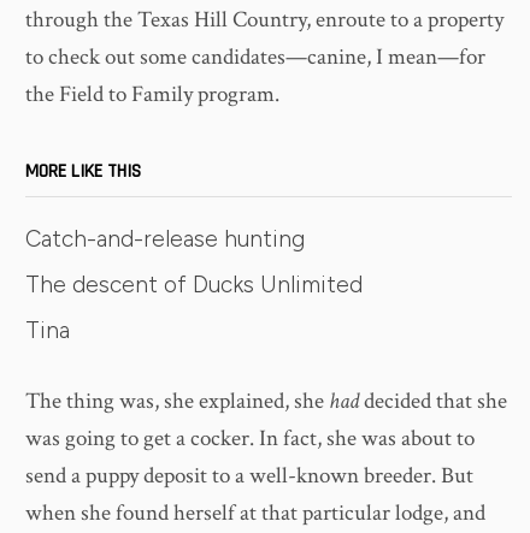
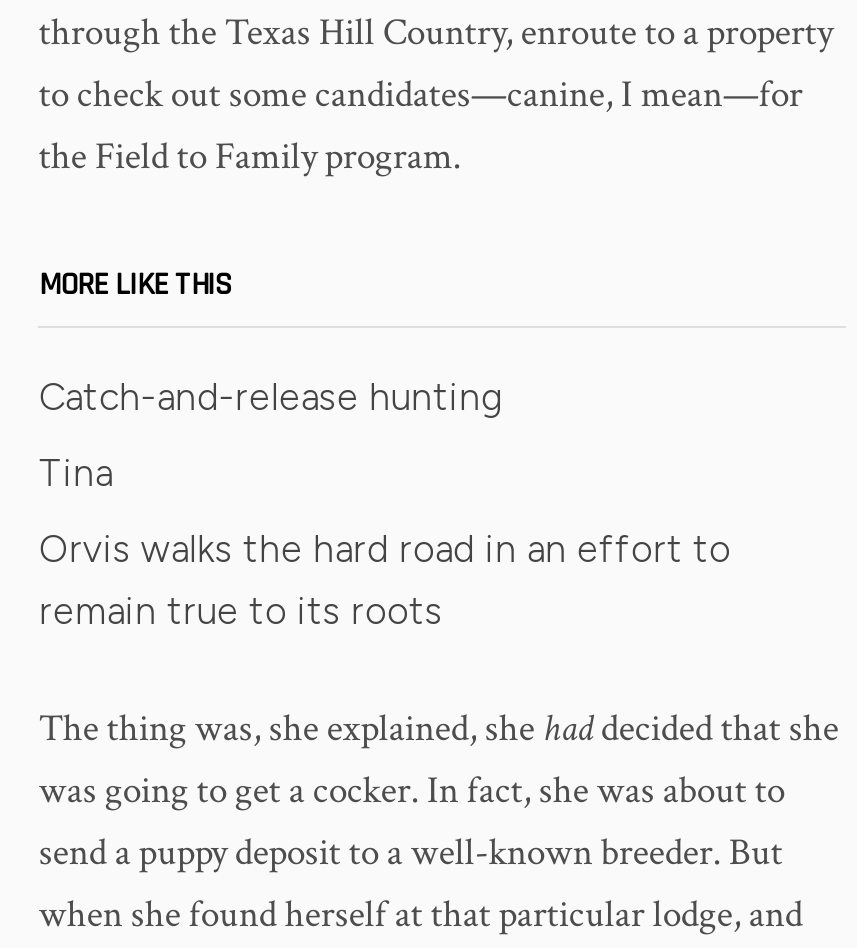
- The descent of Ducks Unlimited

moved up: Tina

+ Orvis walks the hard road in an effort to
+ remain true to its roots
